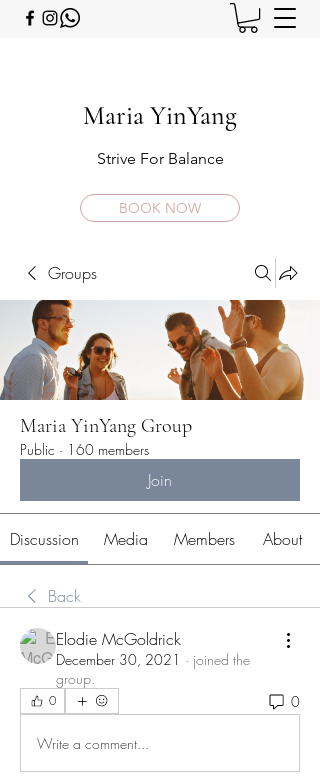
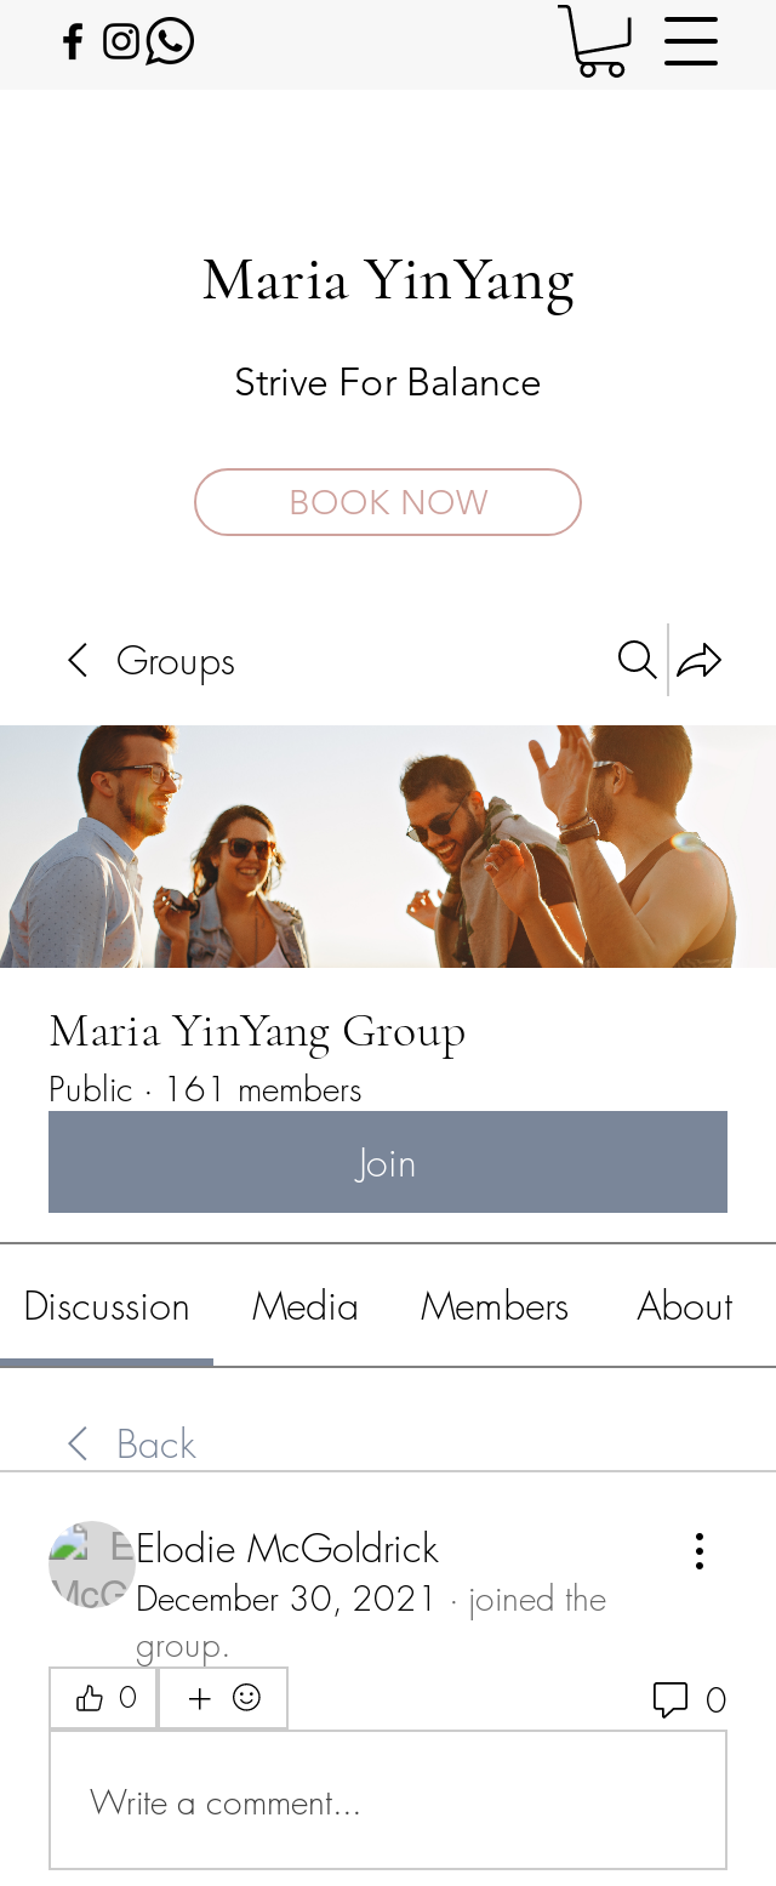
- Public · 160 members
+ Public · 161 members
